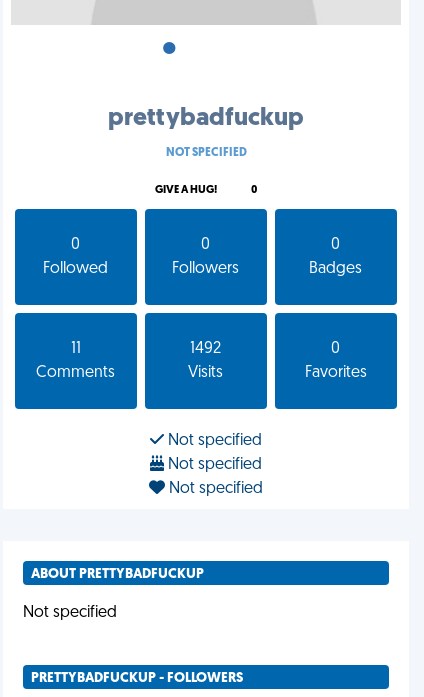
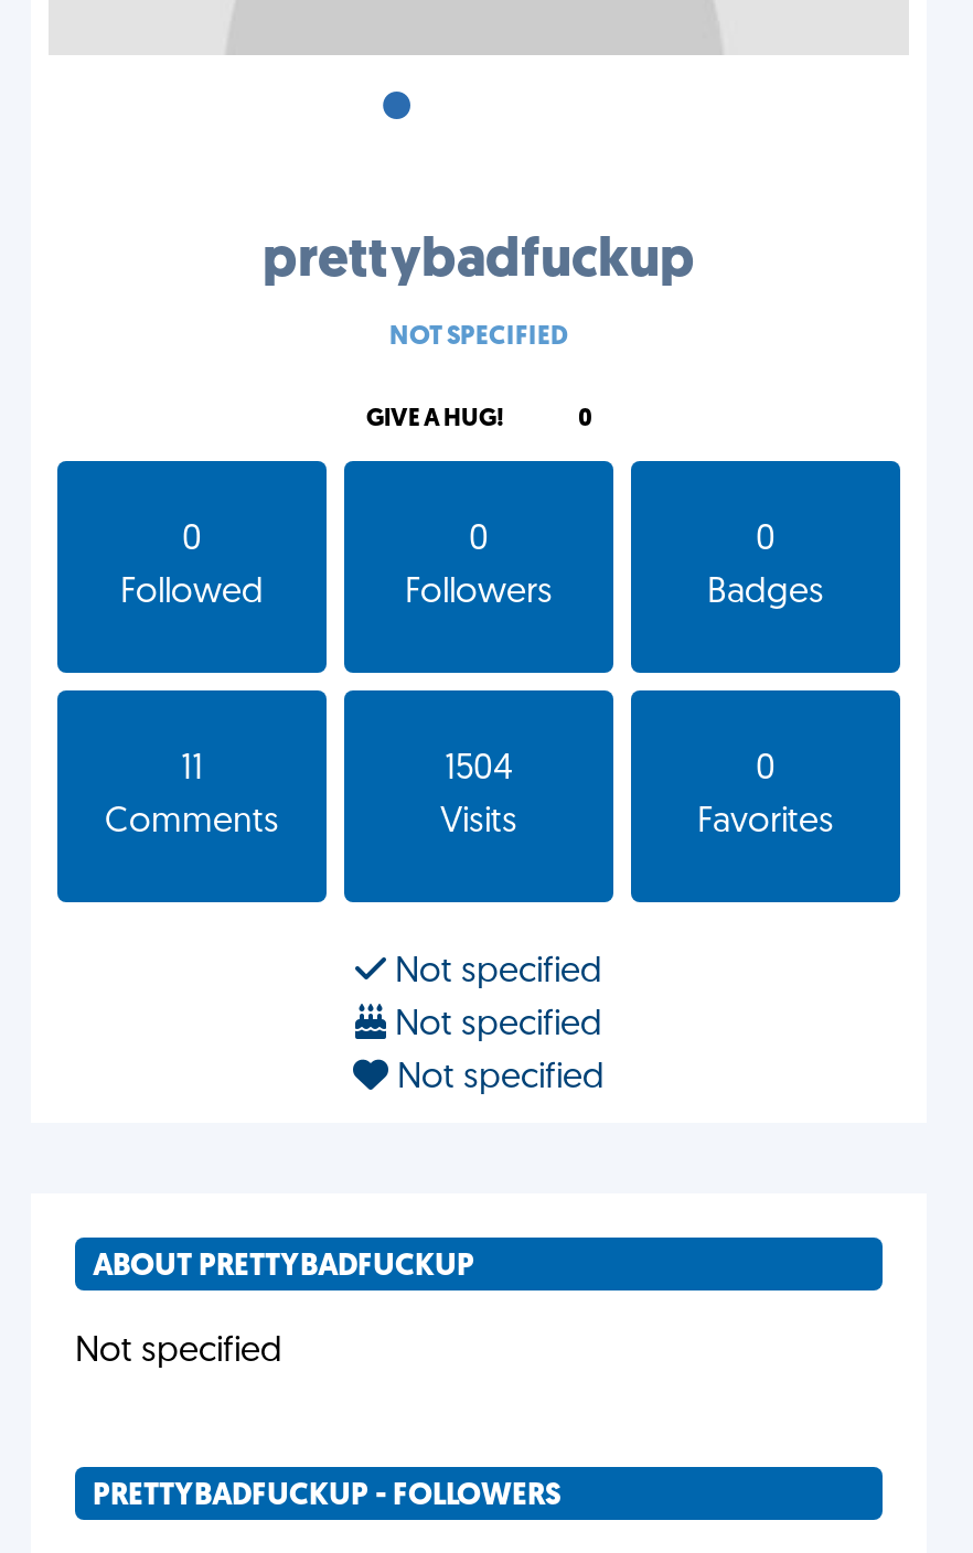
- 1492
+ 1504
